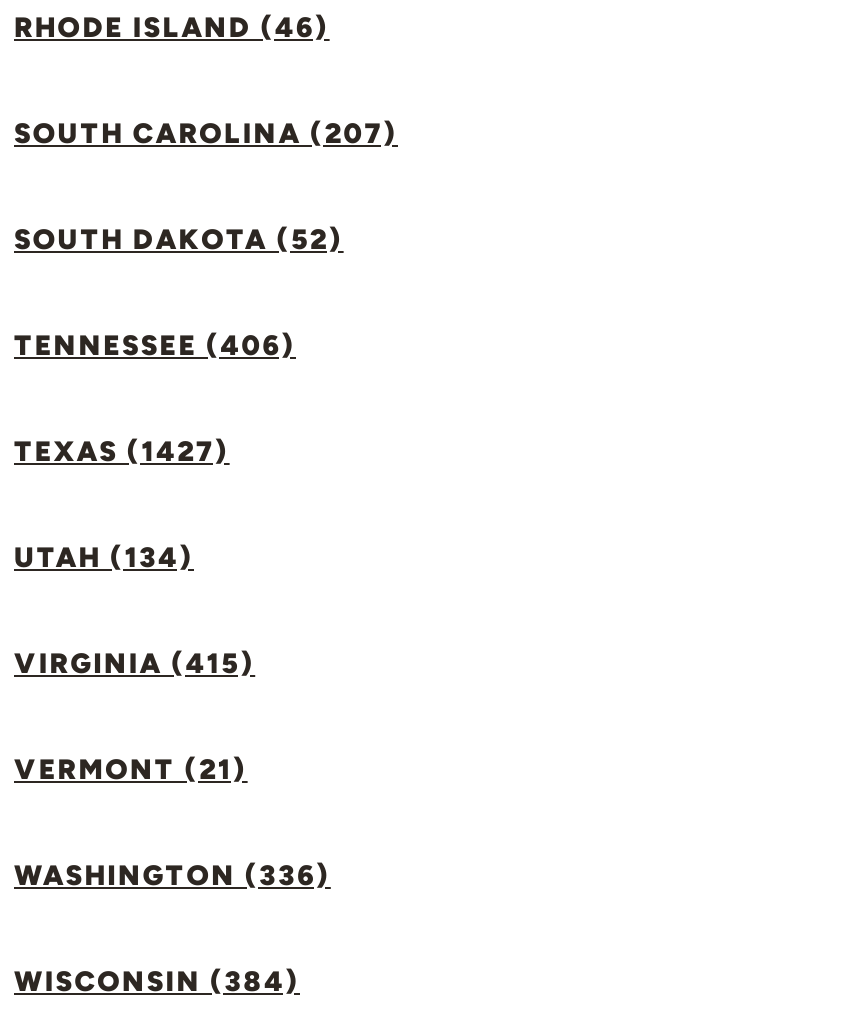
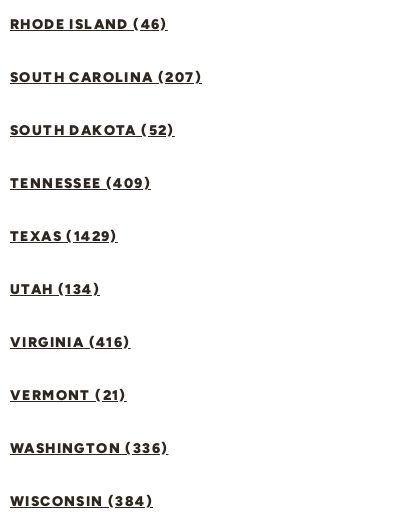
- TENNESSEE (406)
+ TENNESSEE (409)

- TEXAS (1427)
+ TEXAS (1429)

- VIRGINIA (415)
+ VIRGINIA (416)
